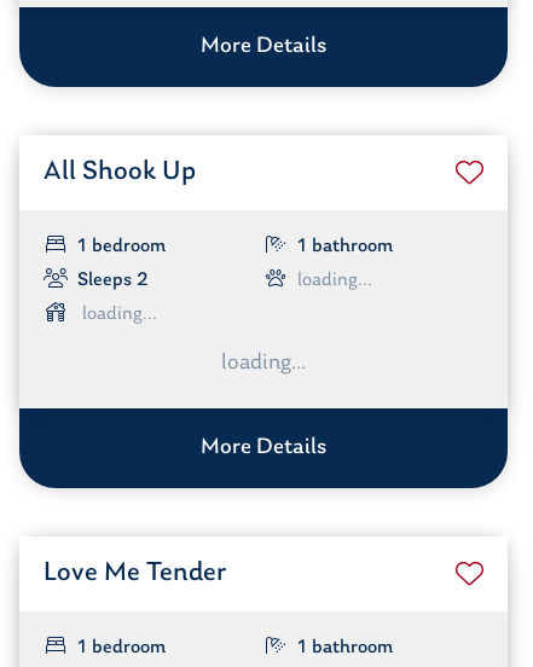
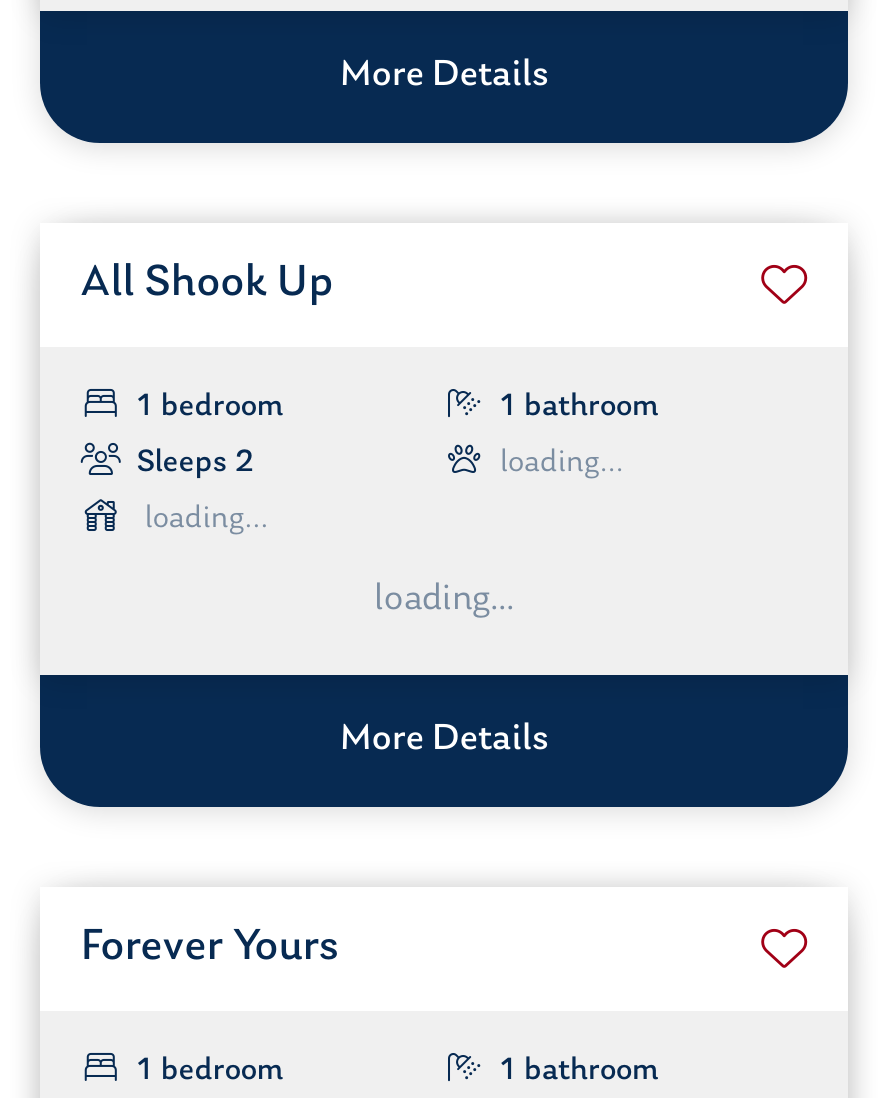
- Love Me Tender
+ Forever Yours
